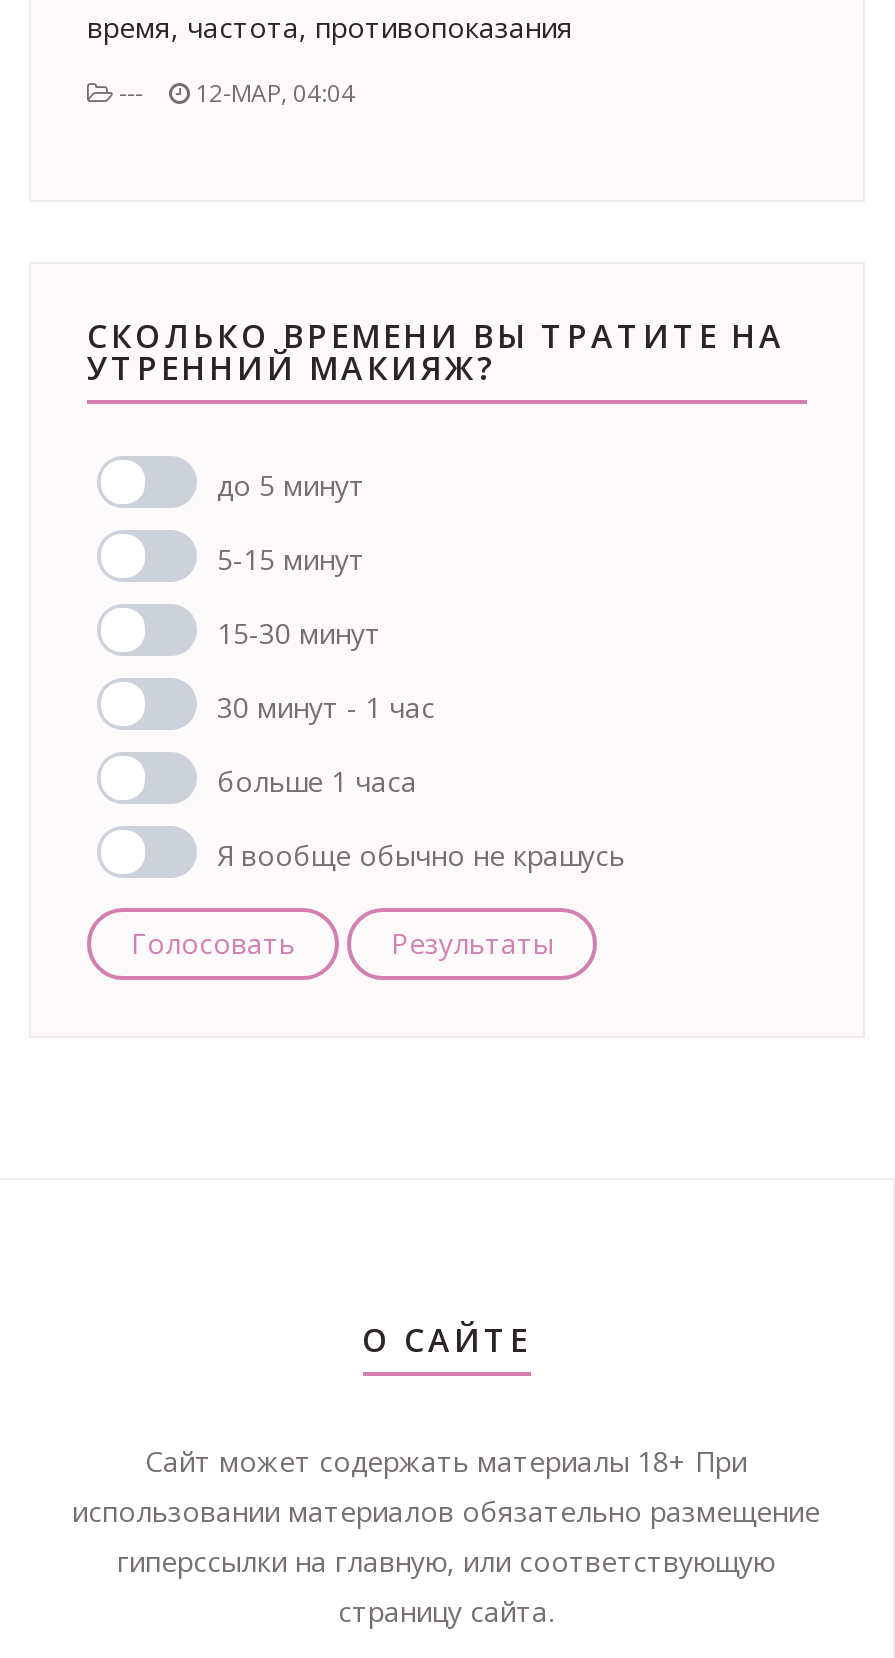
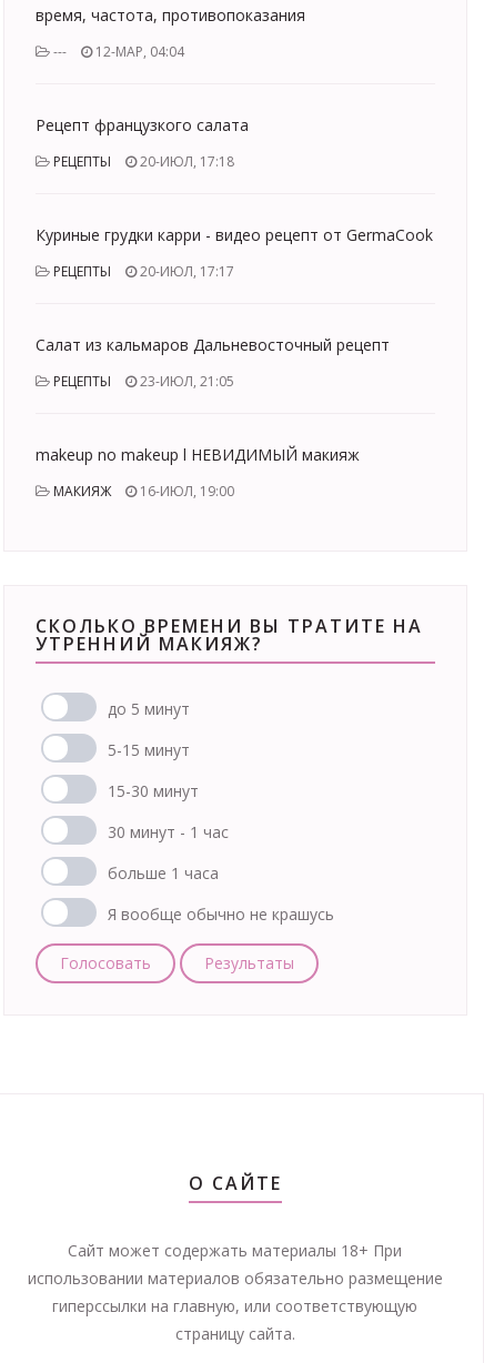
+ Рецепт французкого салата
+ РЕЦЕПТЫ
+ 20-ИЮЛ, 17:18

+ Куриные грудки карри - видео рецепт от GermaCook
+ РЕЦЕПТЫ
+ 20-ИЮЛ, 17:17

+ Салат из кальмаров Дальневосточный рецепт
+ РЕЦЕПТЫ
+ 23-ИЮЛ, 21:05

+ makeup no makeup l НЕВИДИМЫЙ макияж
+ МАКИЯЖ
+ 16-ИЮЛ, 19:00
